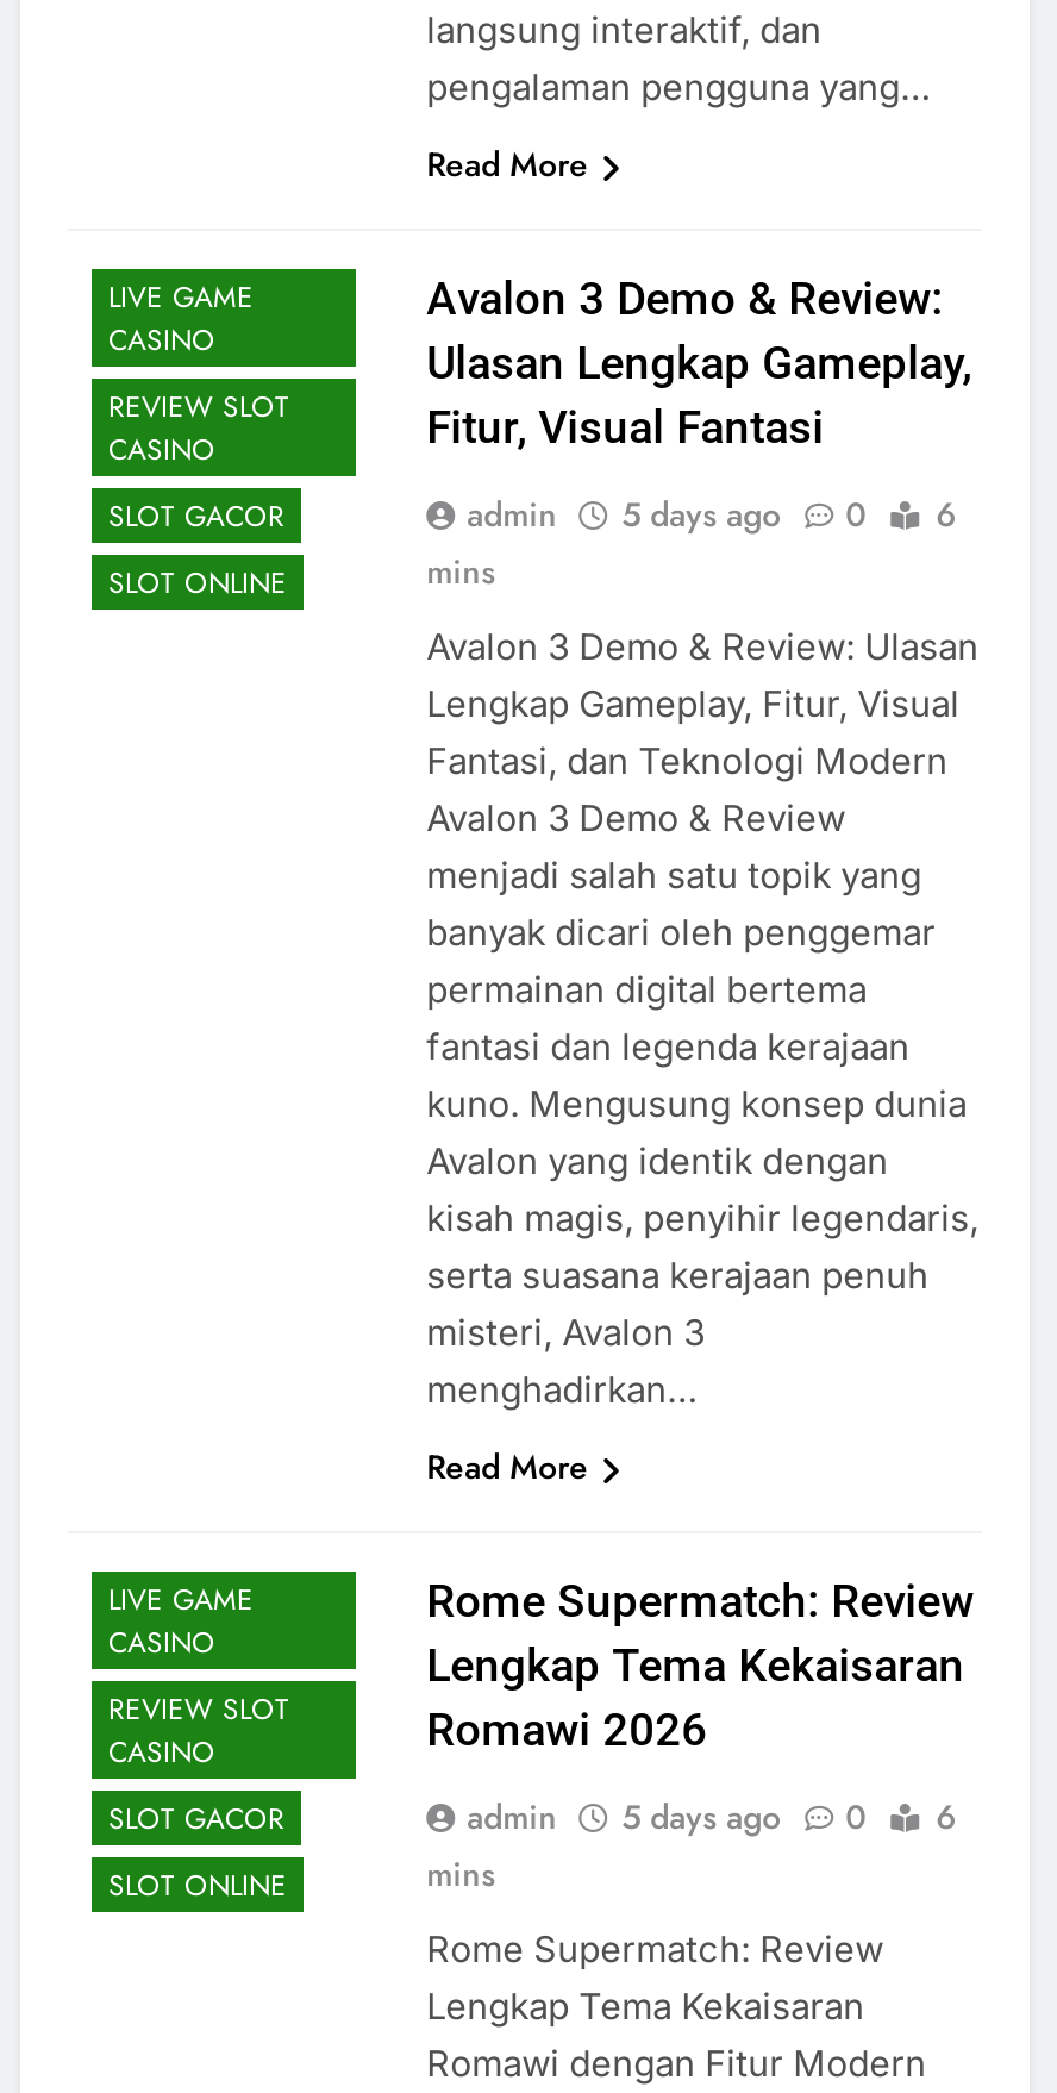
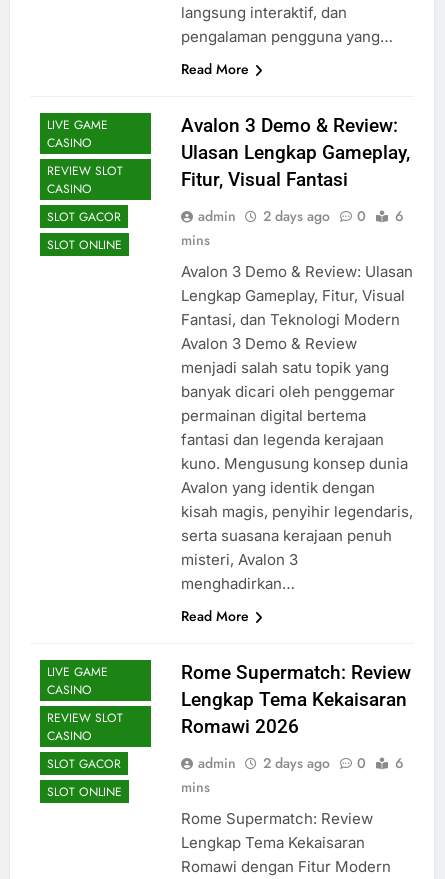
- admin 5 days ago 0 6
+ admin 2 days ago 0 6

- admin 5 days ago 0 6
+ admin 2 days ago 0 6
